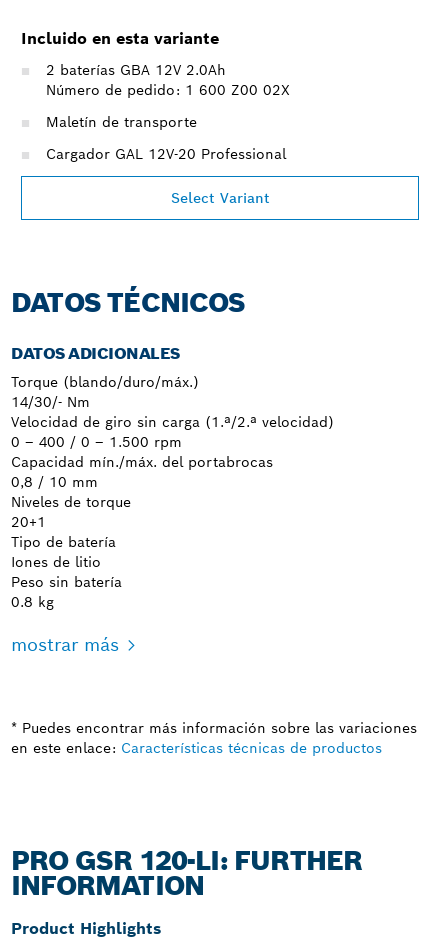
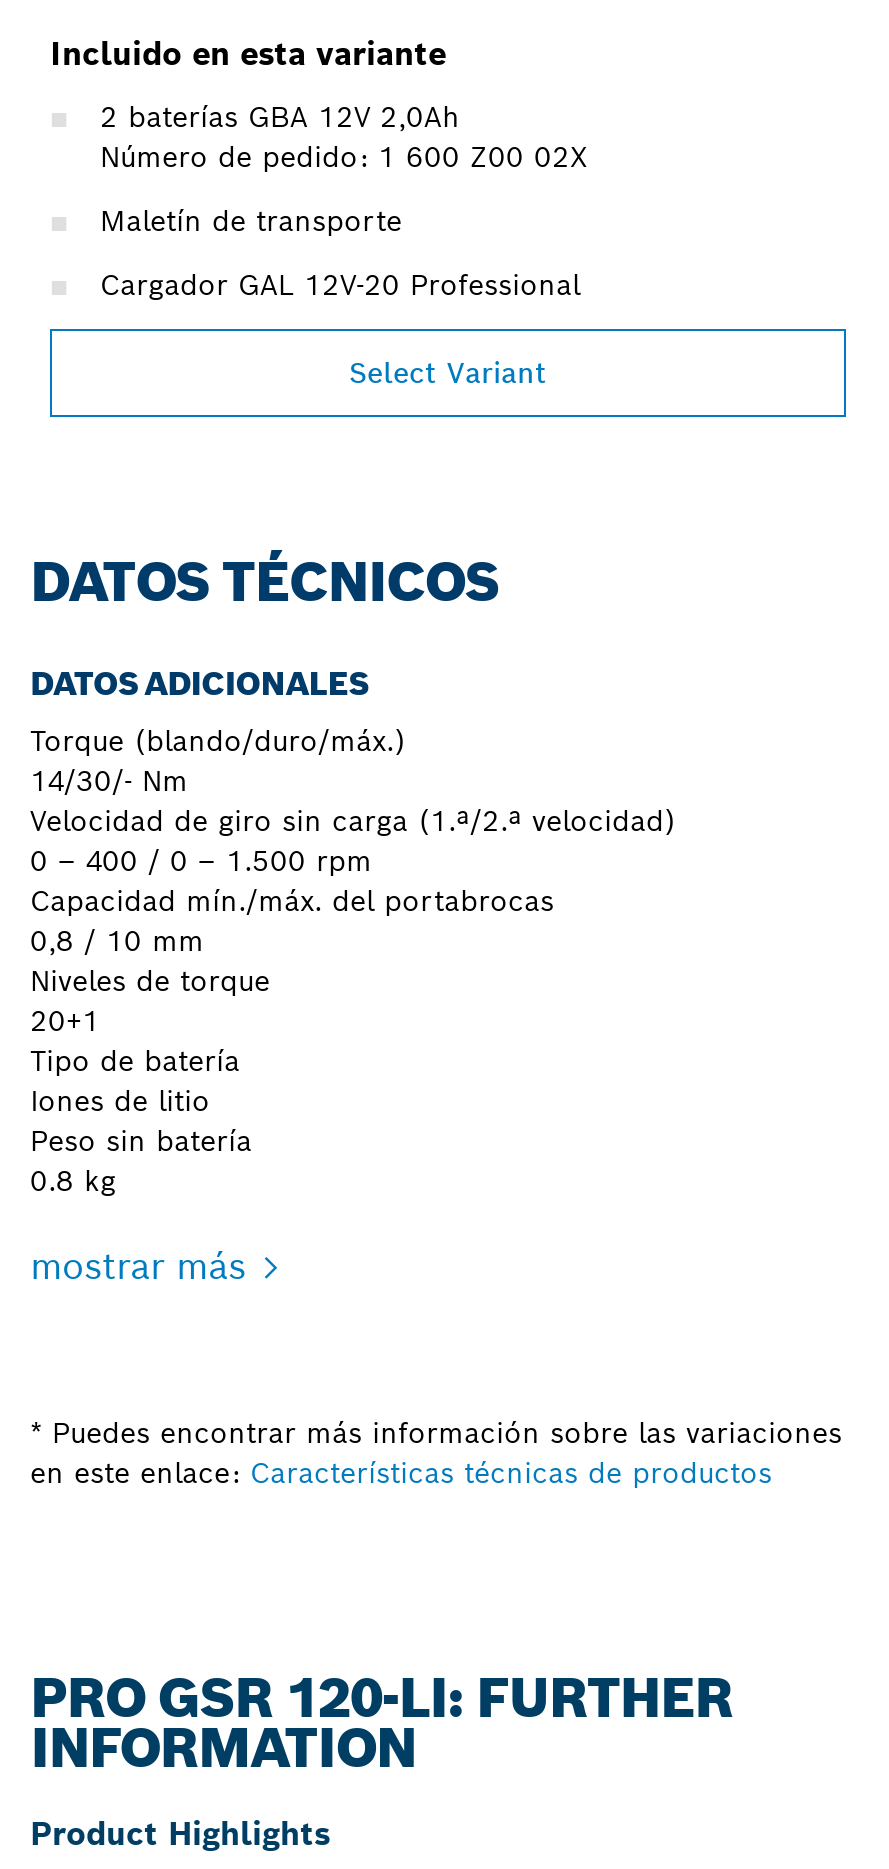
- 2 baterías GBA 12V 2.0Ah
+ 2 baterías GBA 12V 2,0Ah
